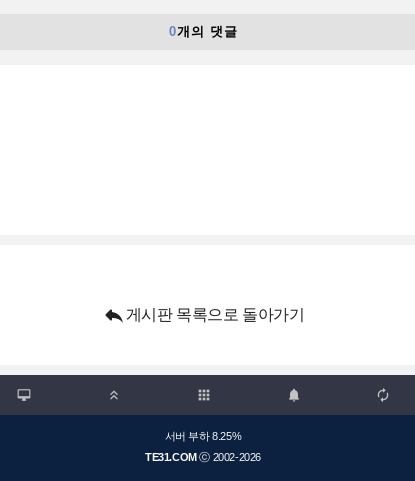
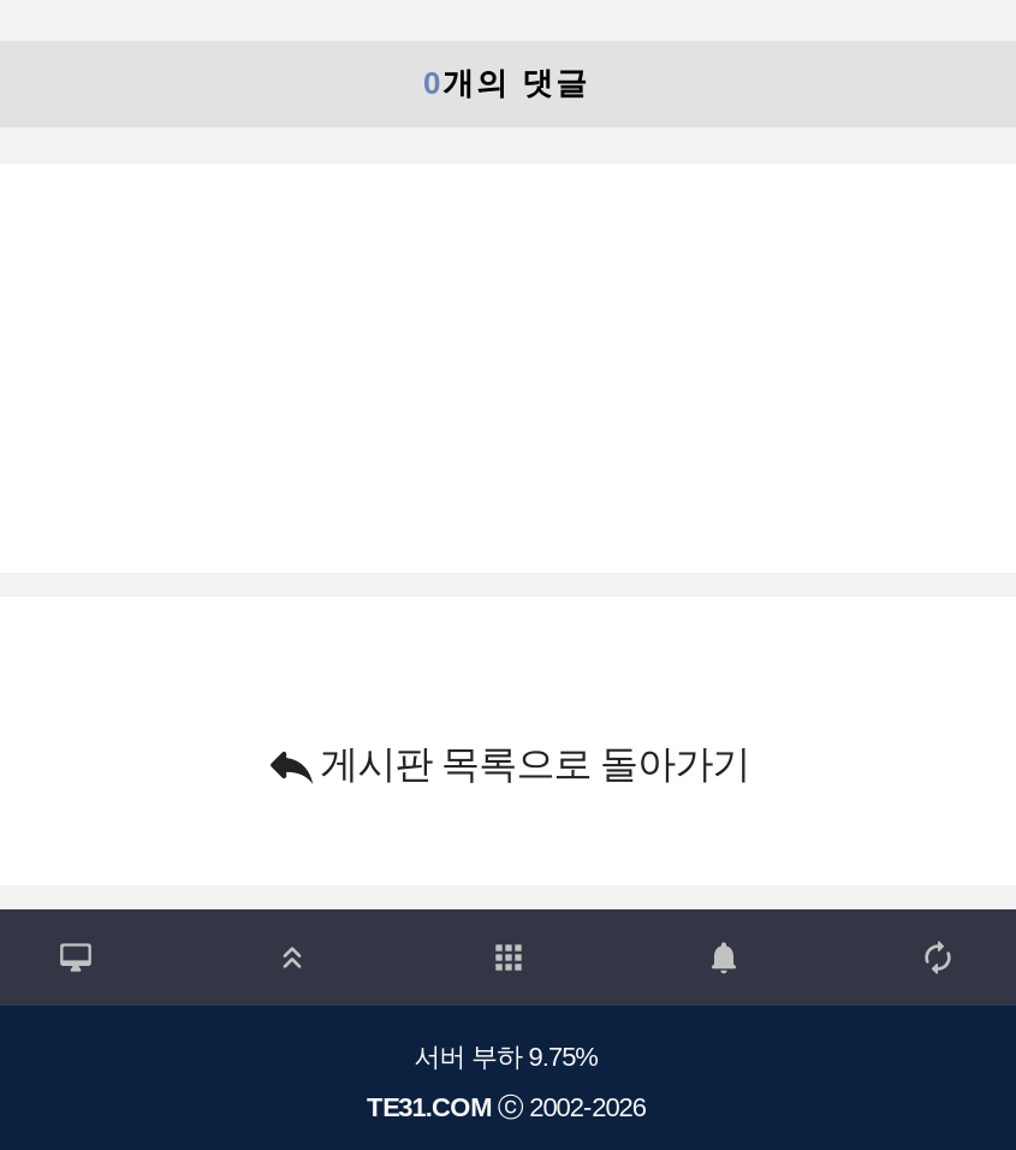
- 서버 부하 8.25%
+ 서버 부하 9.75%
